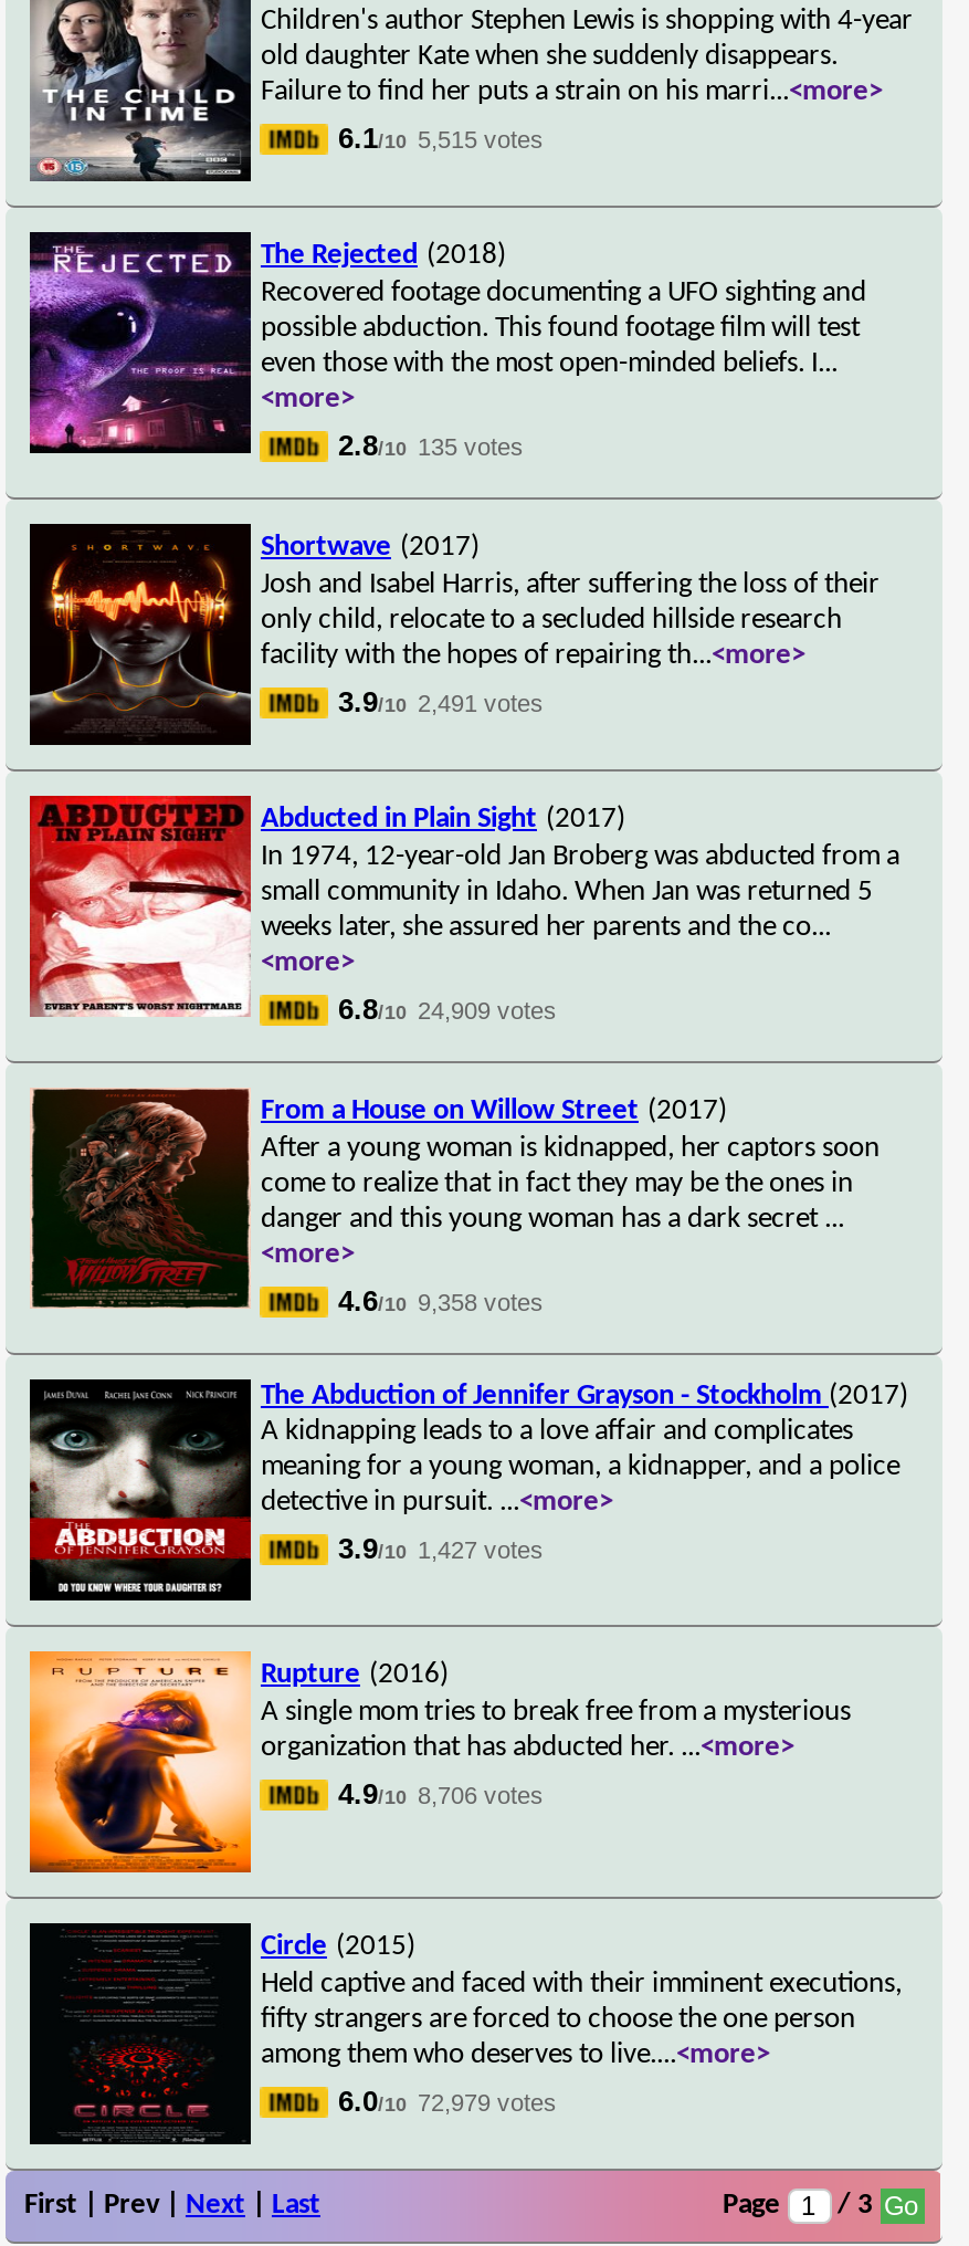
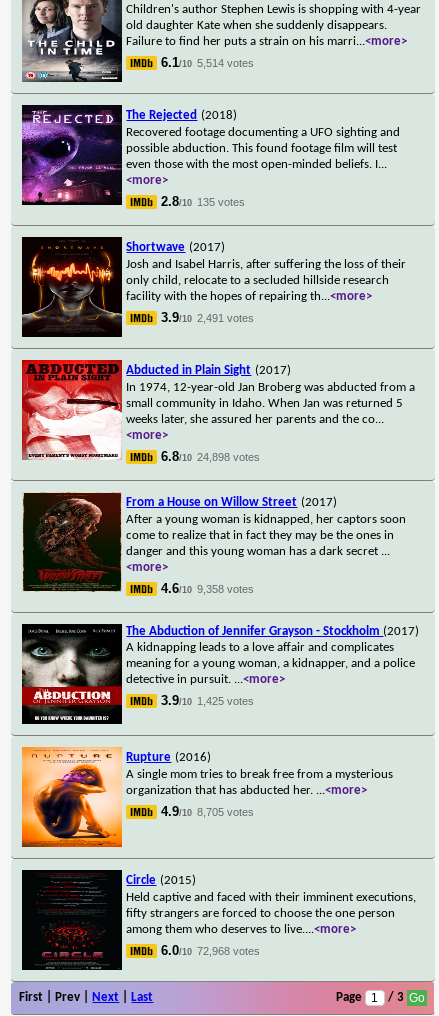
- 6.1/10 5,515 votes
+ 6.1/10 5,514 votes

- 6.8/10 24,909 votes
+ 6.8/10 24,898 votes

- 3.9/10 1,427 votes
+ 3.9/10 1,425 votes

- 4.9/10 8,706 votes
+ 4.9/10 8,705 votes

- 6.0/10 72,979 votes
+ 6.0/10 72,968 votes
